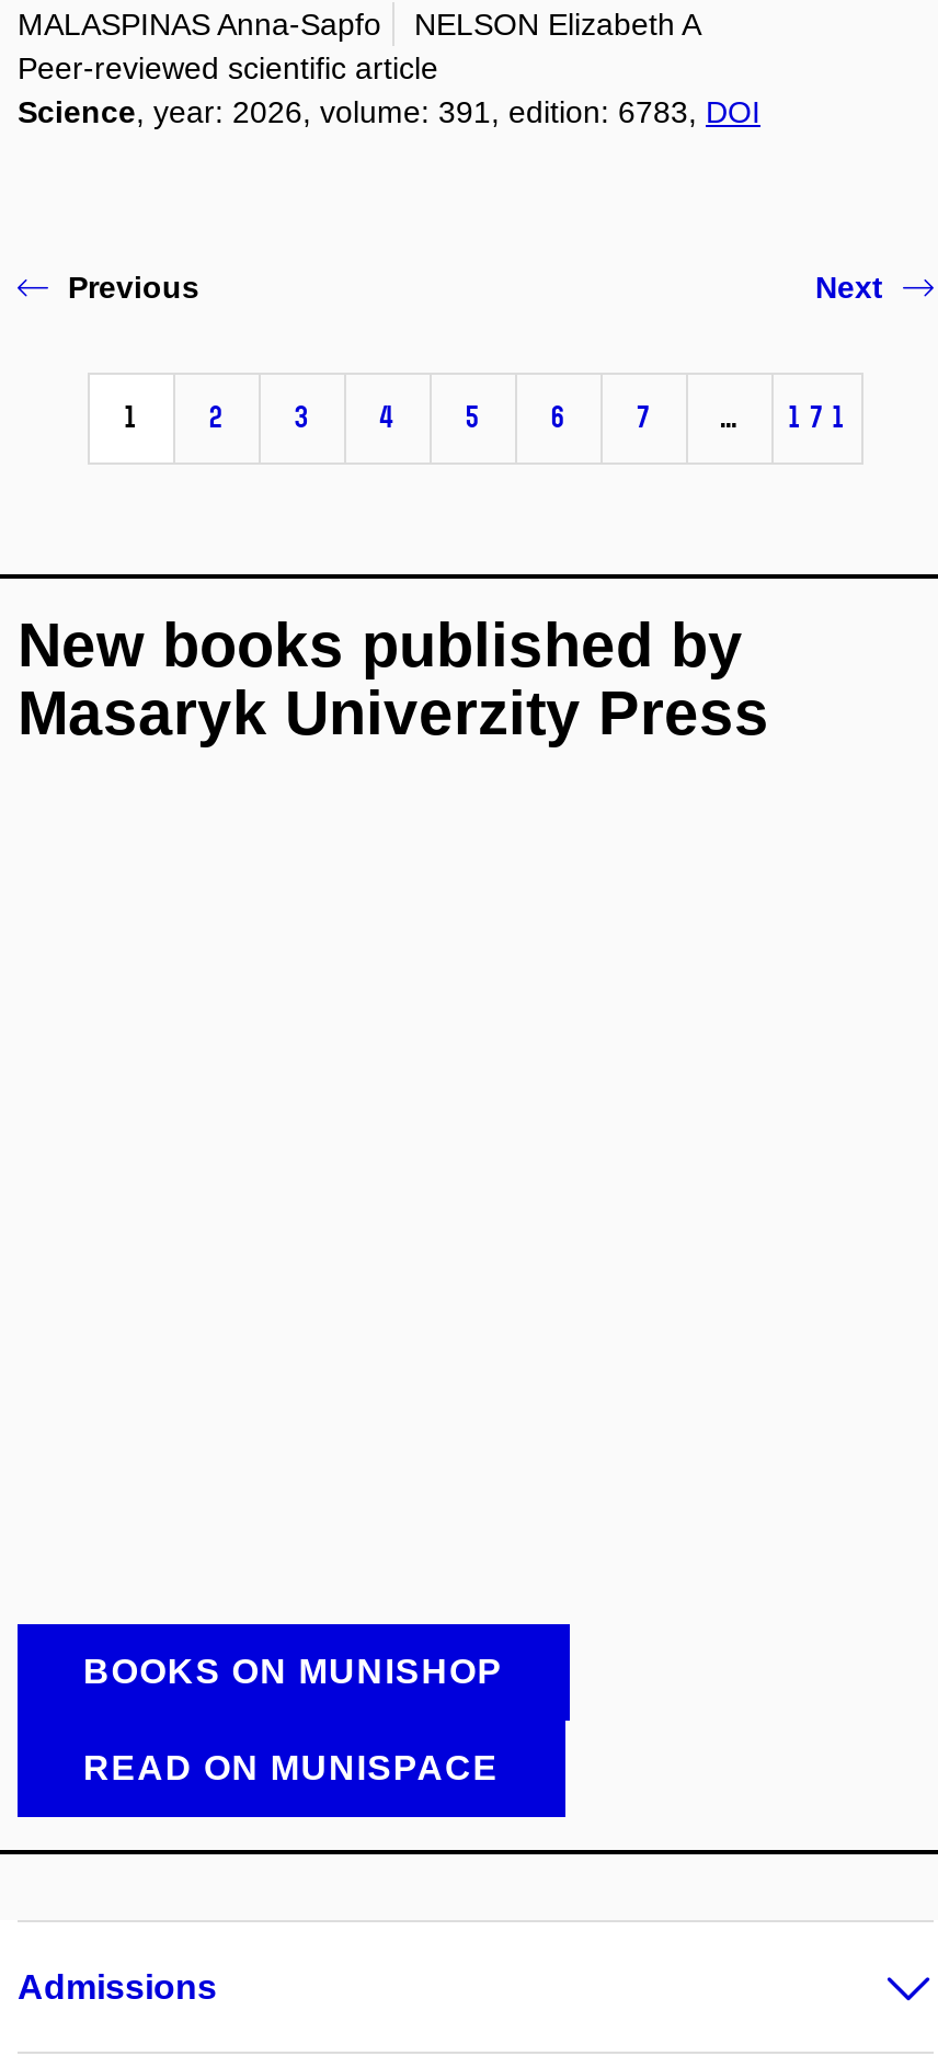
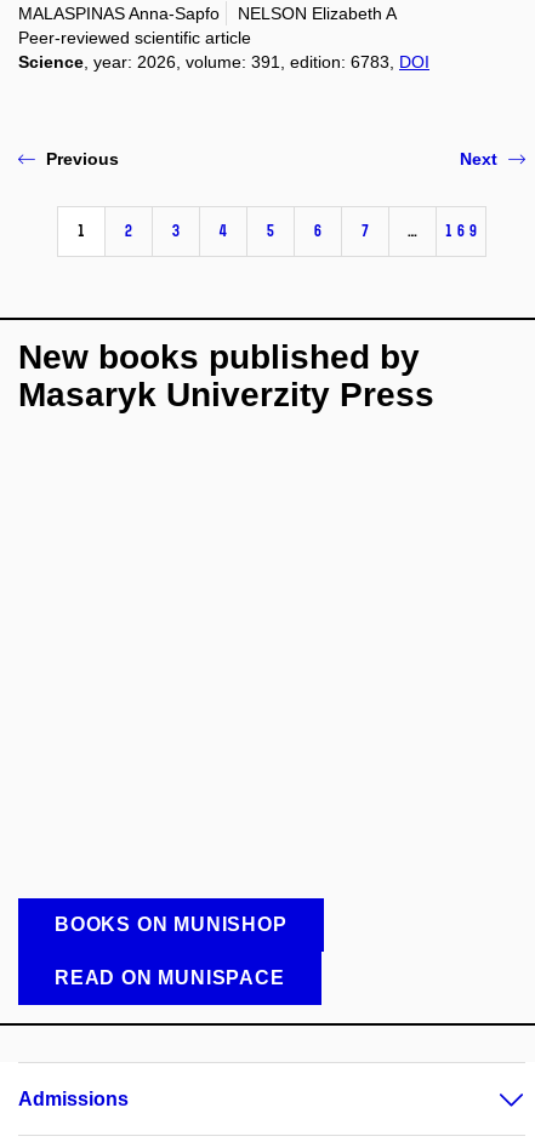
- 171
+ 169
